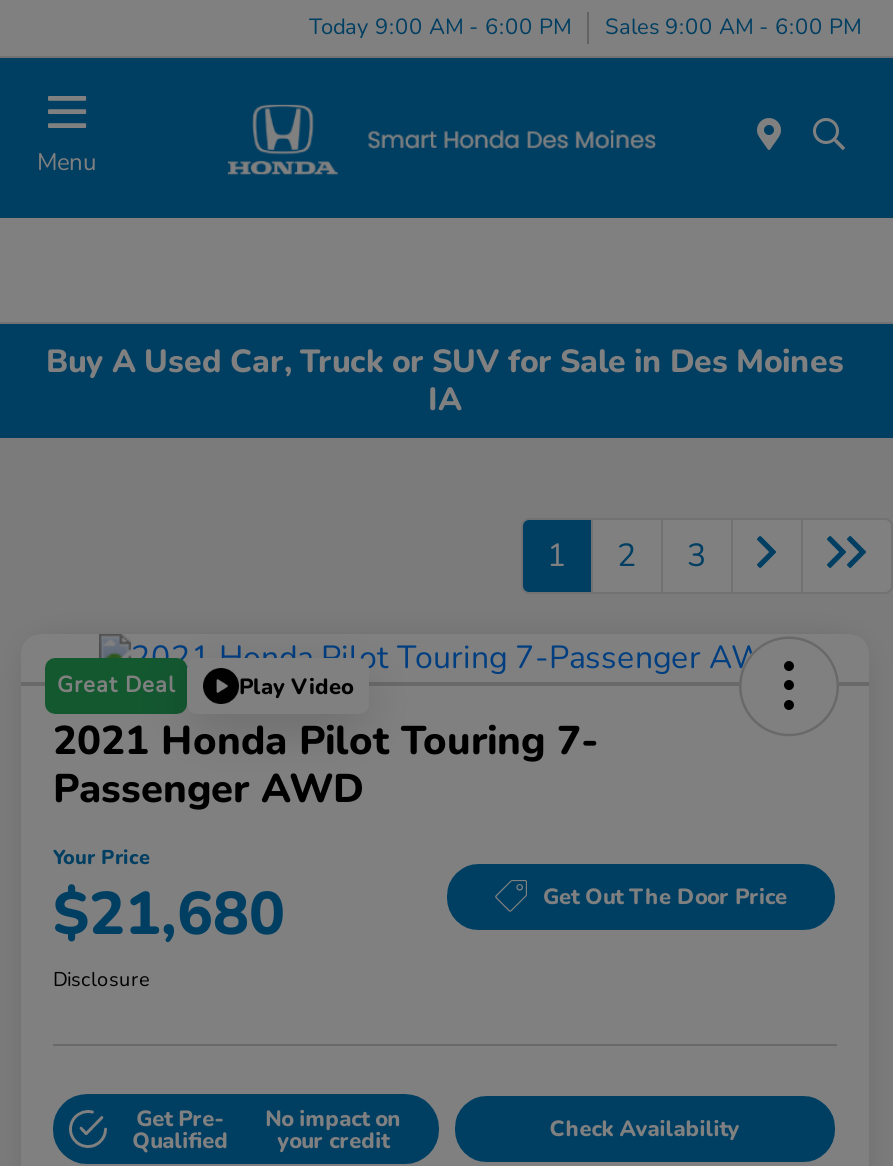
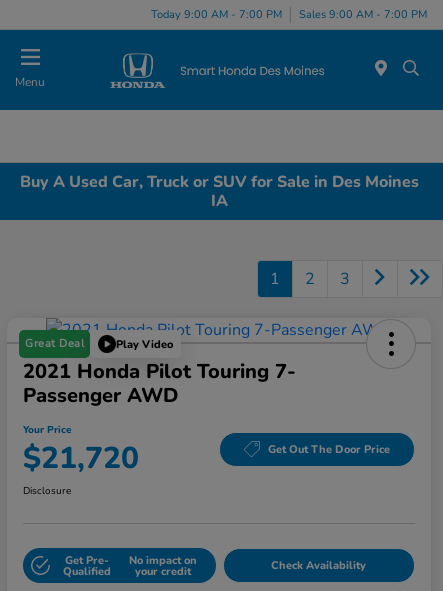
- Today 9:00 AM - 6:00 PM
+ Today 9:00 AM - 7:00 PM

- Sales 9:00 AM - 6:00 PM
+ Sales 9:00 AM - 7:00 PM

- $21,680
+ $21,720
